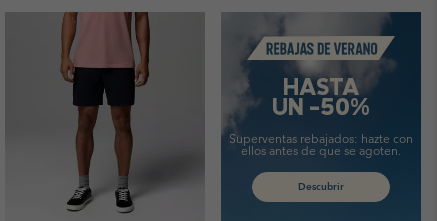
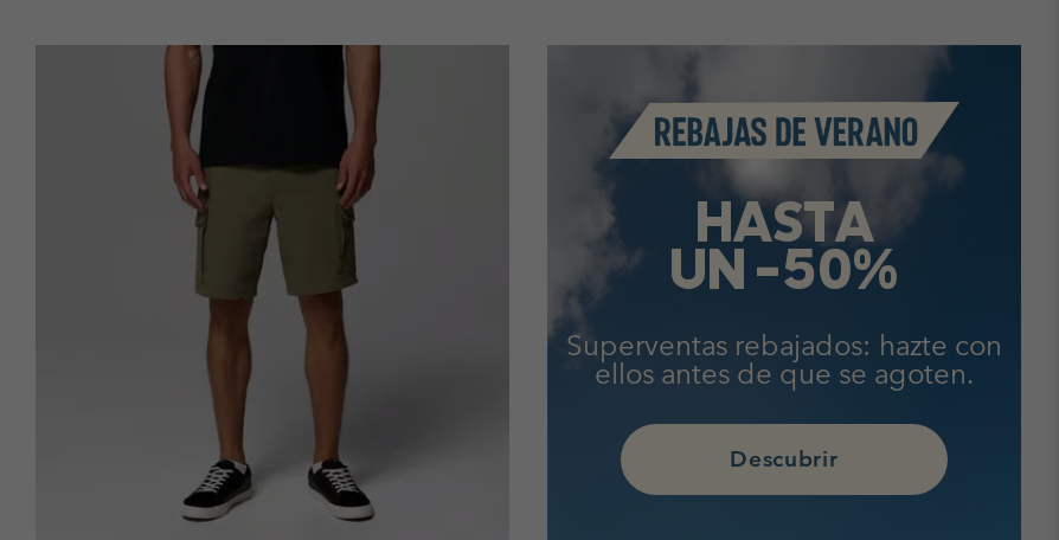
- [image]
+ [image]
